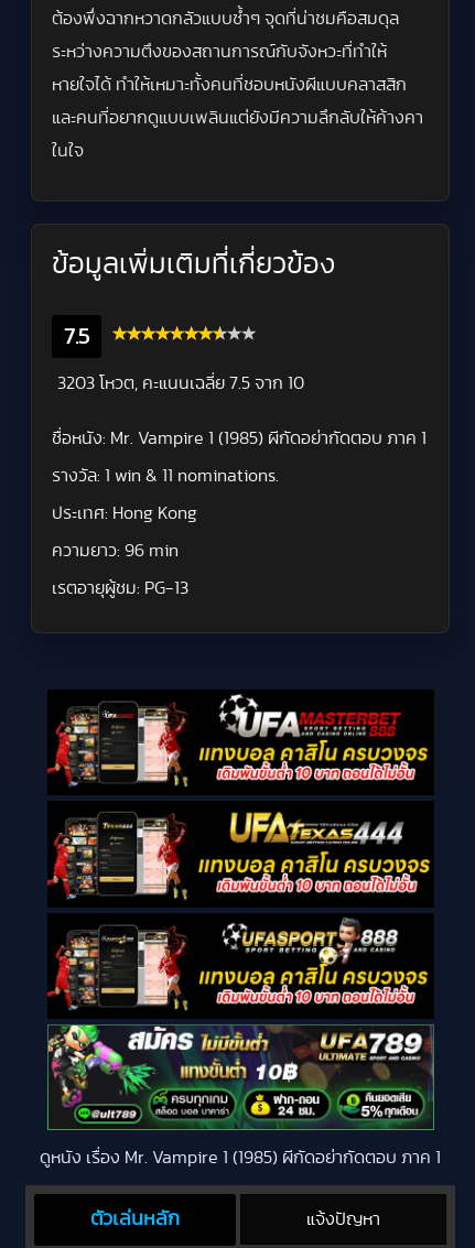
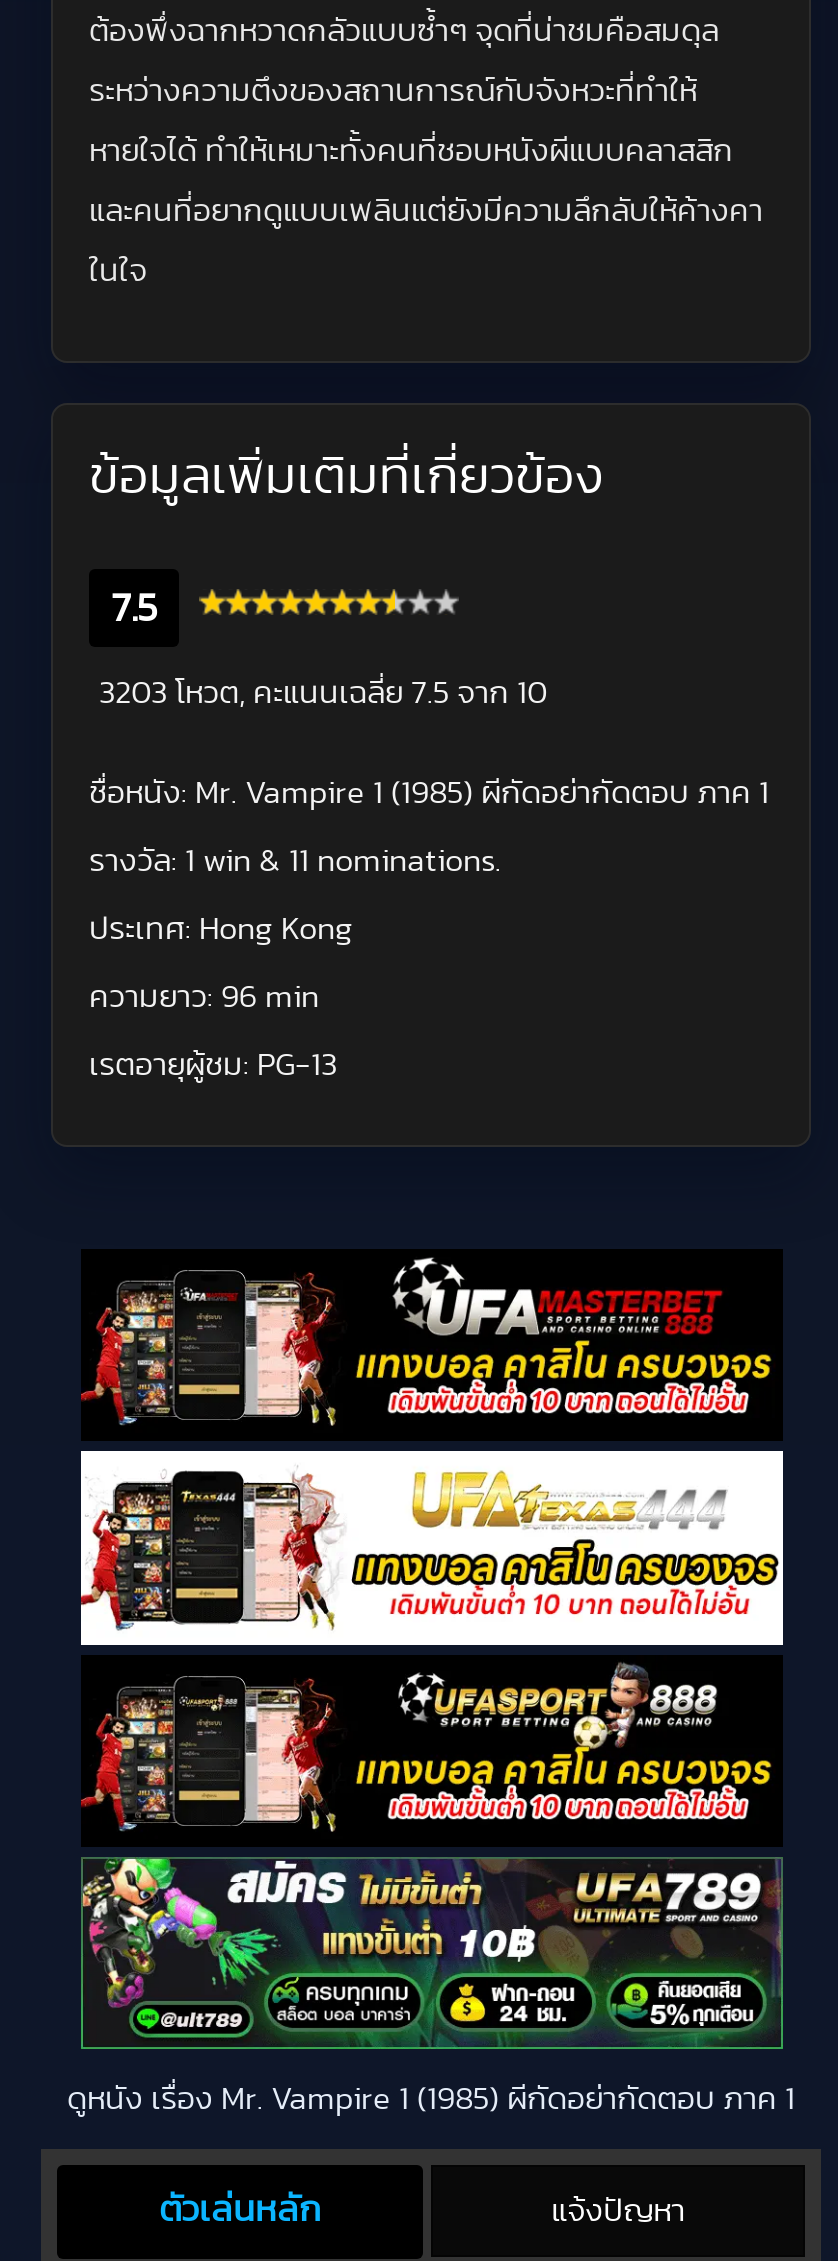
- [image]
+ [image]
